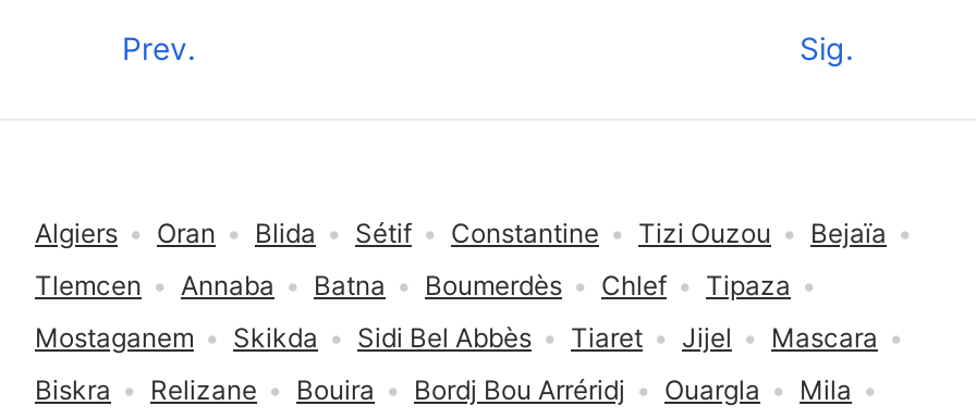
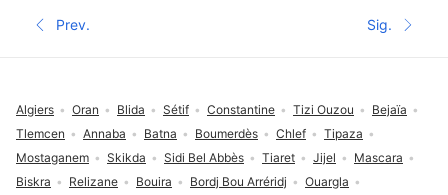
- Mila
